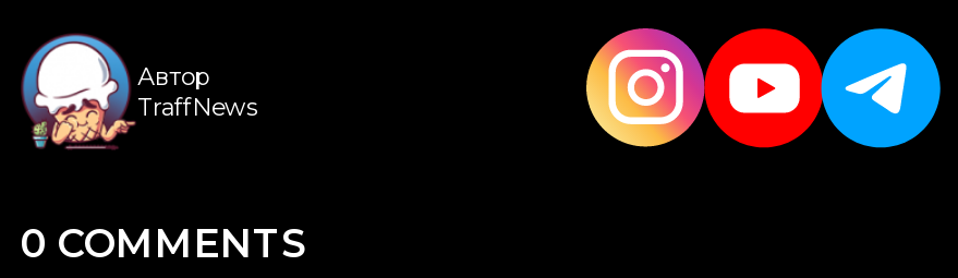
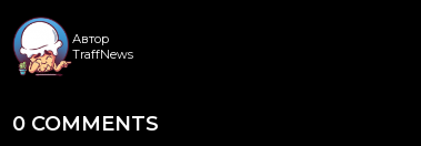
- [image]
